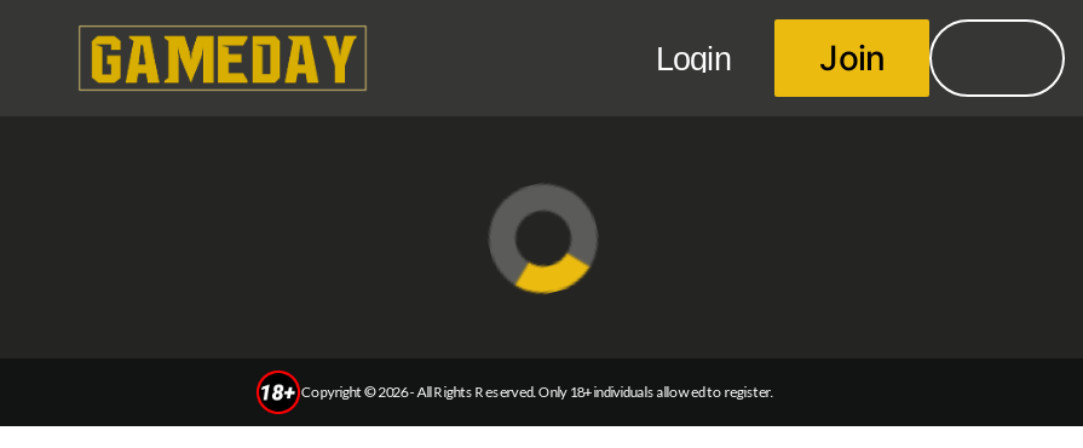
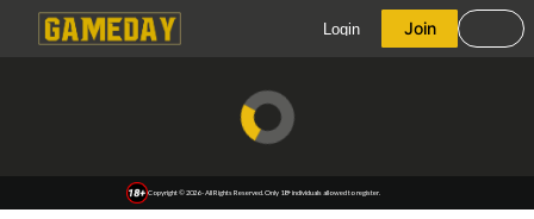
- [image]
+ [image]
